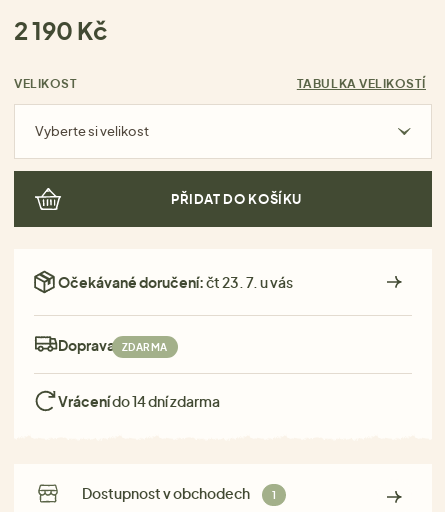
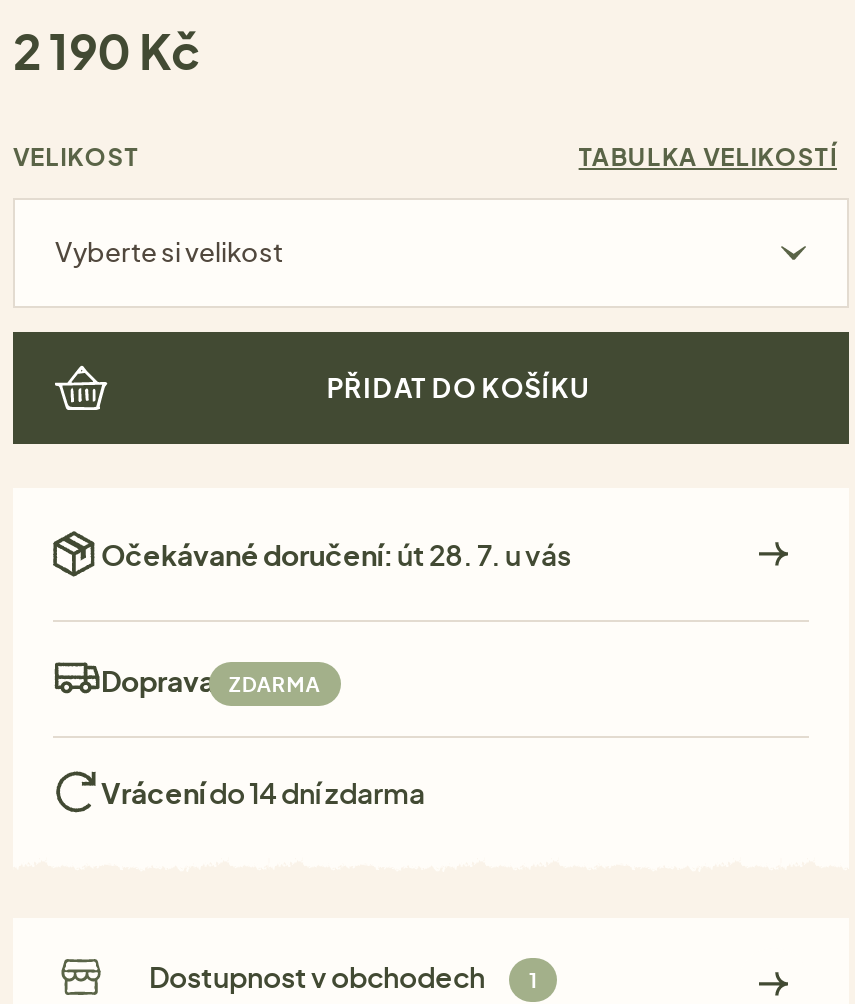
- Očekávané doručení: čt 23. 7. u vás
+ Očekávané doručení: út 28. 7. u vás
